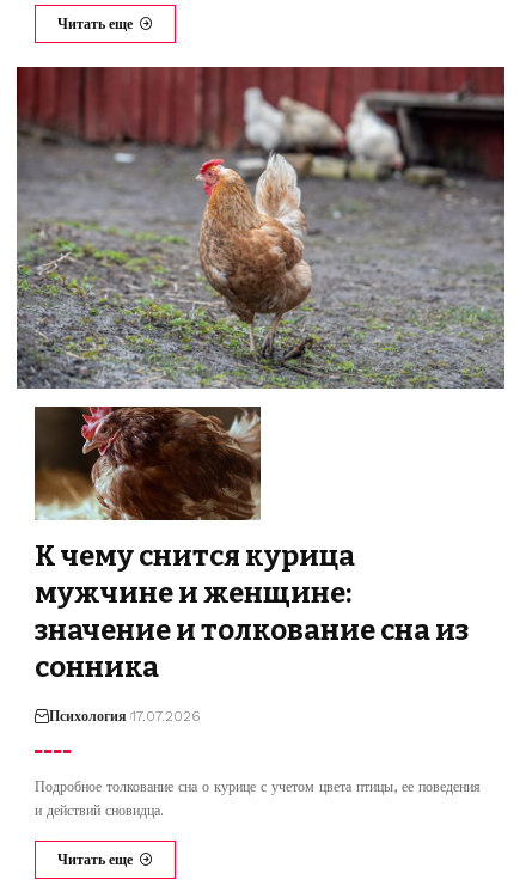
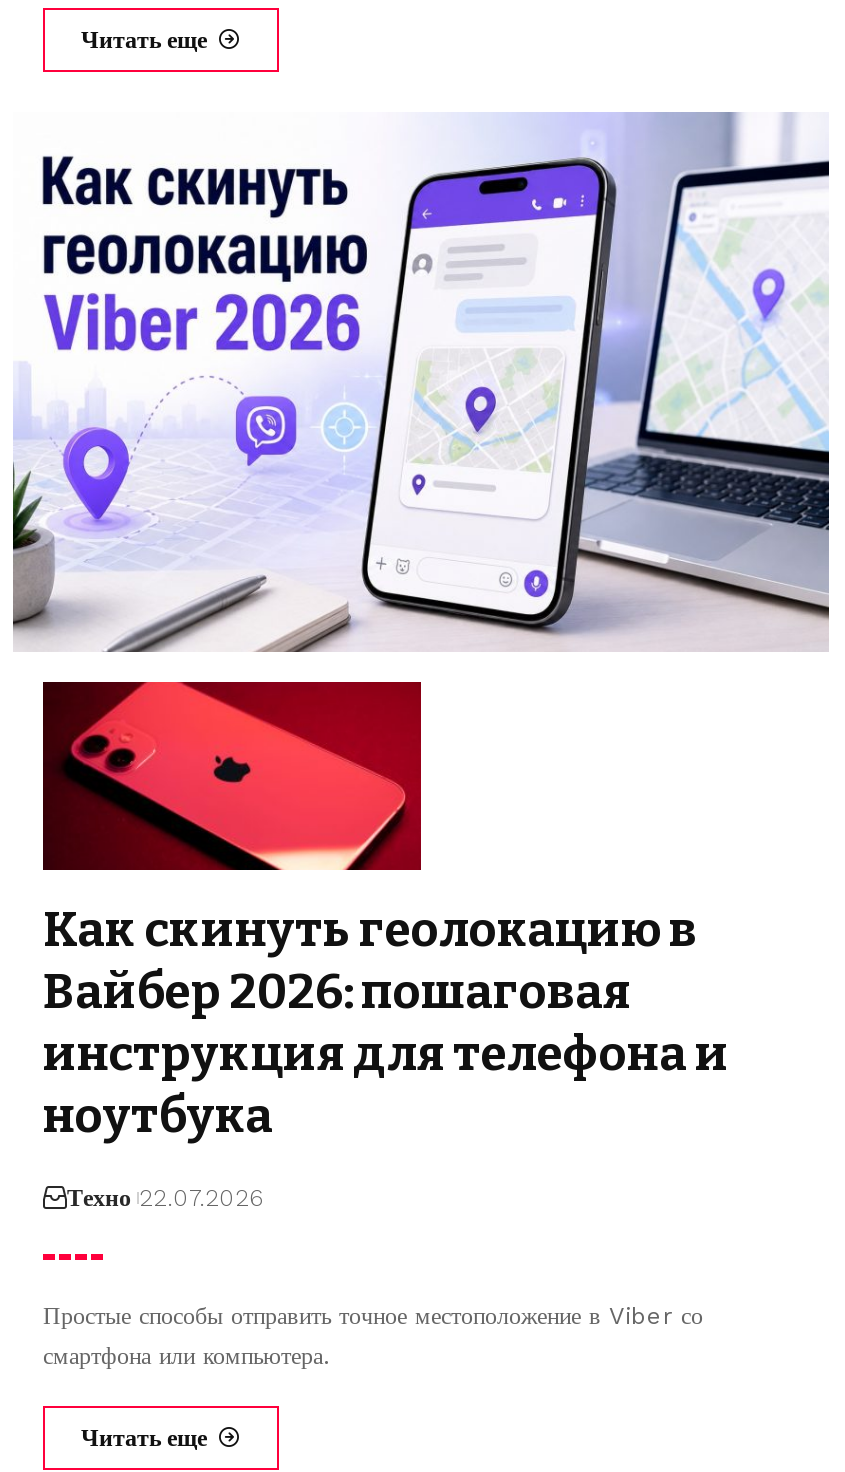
- [image]
+ [image]

- [image]
- К чему снится курица
- мужчине и женщине:
- значение и толкование сна из
- сонника
+ [image]
+ Как скинуть геолокацию в
+ Вайбер 2026: пошаговая
+ инструкция для телефона и
+ ноутбука

- Психология 17.07.2026
+ Техно 22.07.2026

- Подробное толкование сна о курице с учетом цвета птицы, ее поведения
- и действий сновидца.
+ Простые способы отправить точное местоположение в Viber со
+ смартфона или компьютера.
